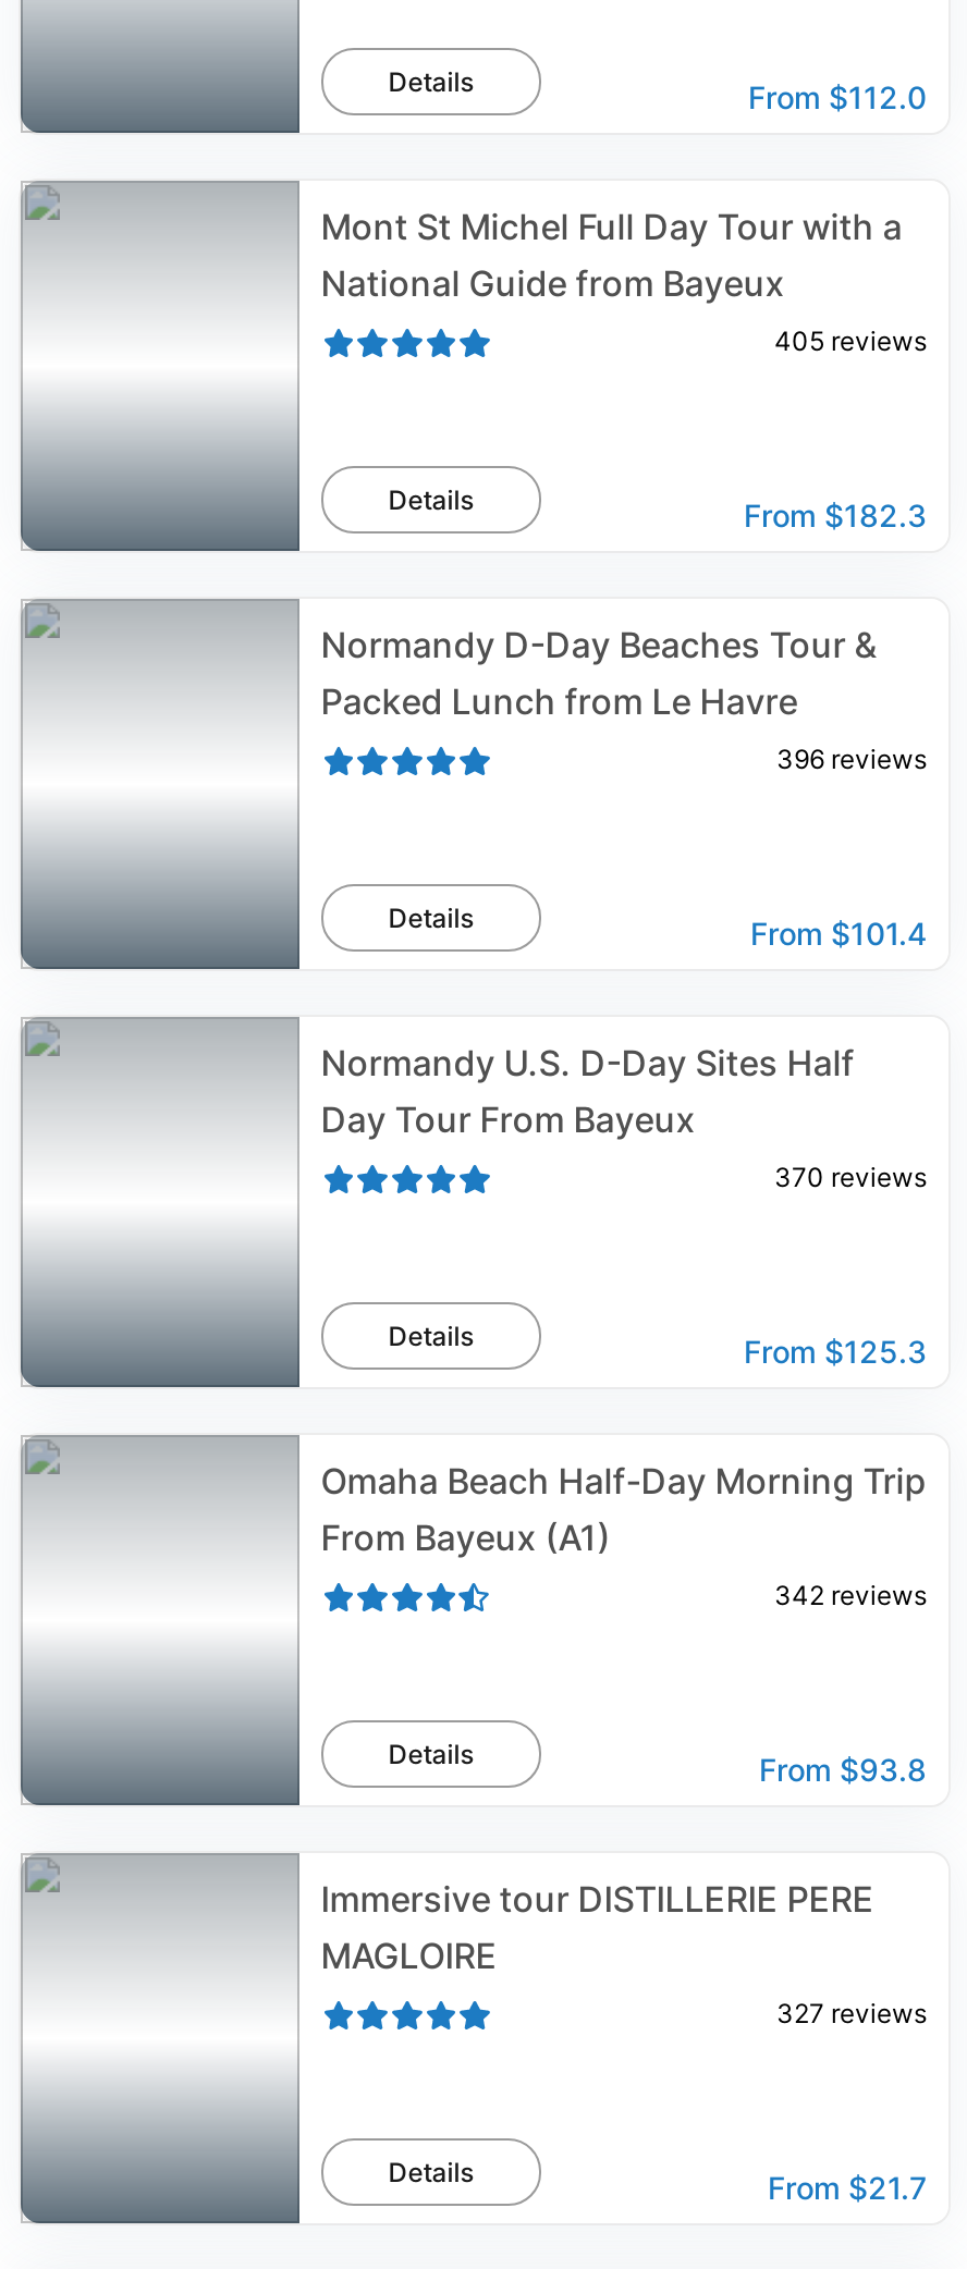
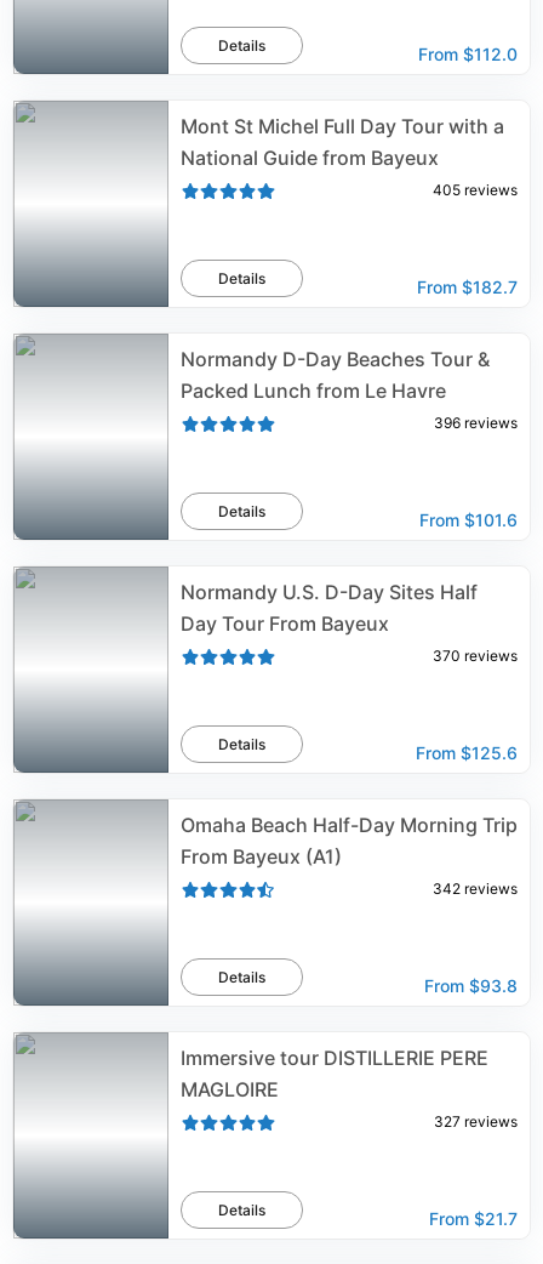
- From $182.3
+ From $182.7

- From $101.4
+ From $101.6

- From $125.3
+ From $125.6
